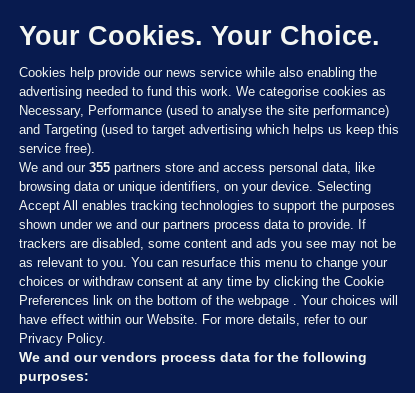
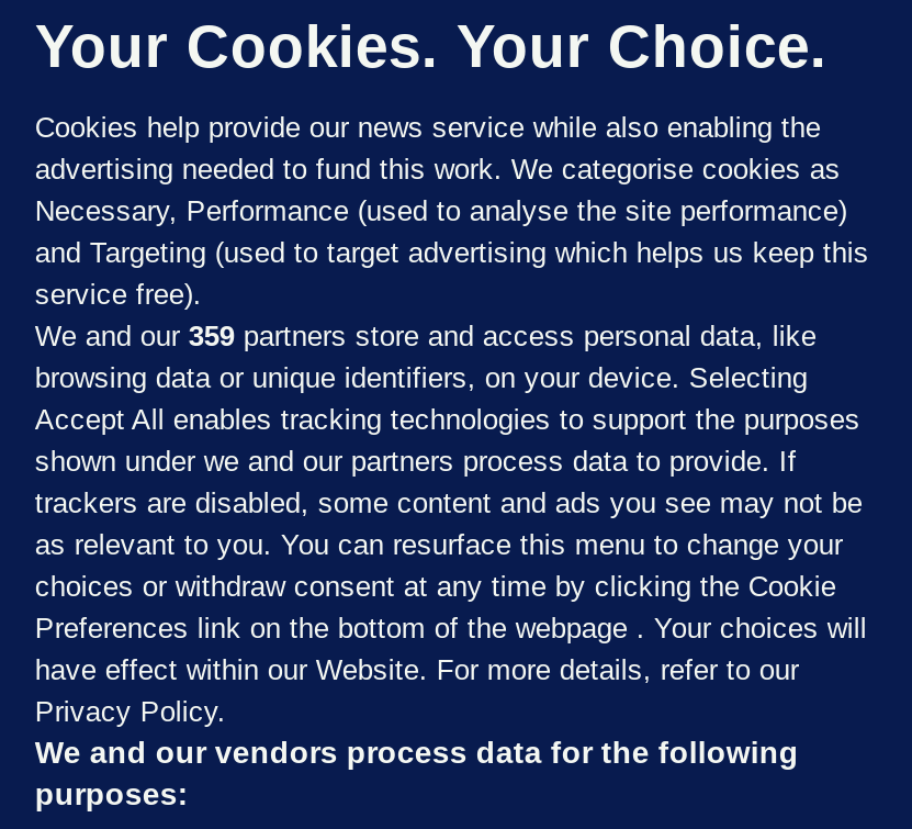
- We and our 355 partners store and access personal data, like
+ We and our 359 partners store and access personal data, like
